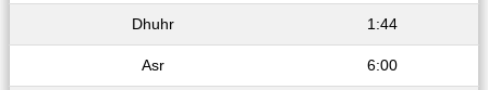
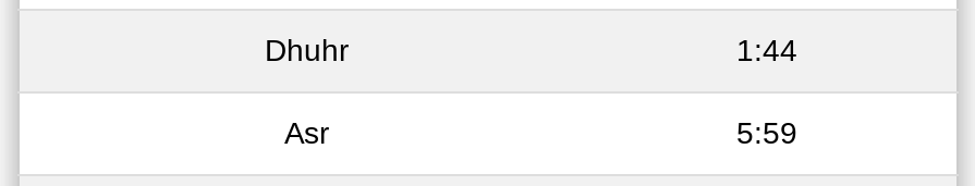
- 6:00
+ 5:59
